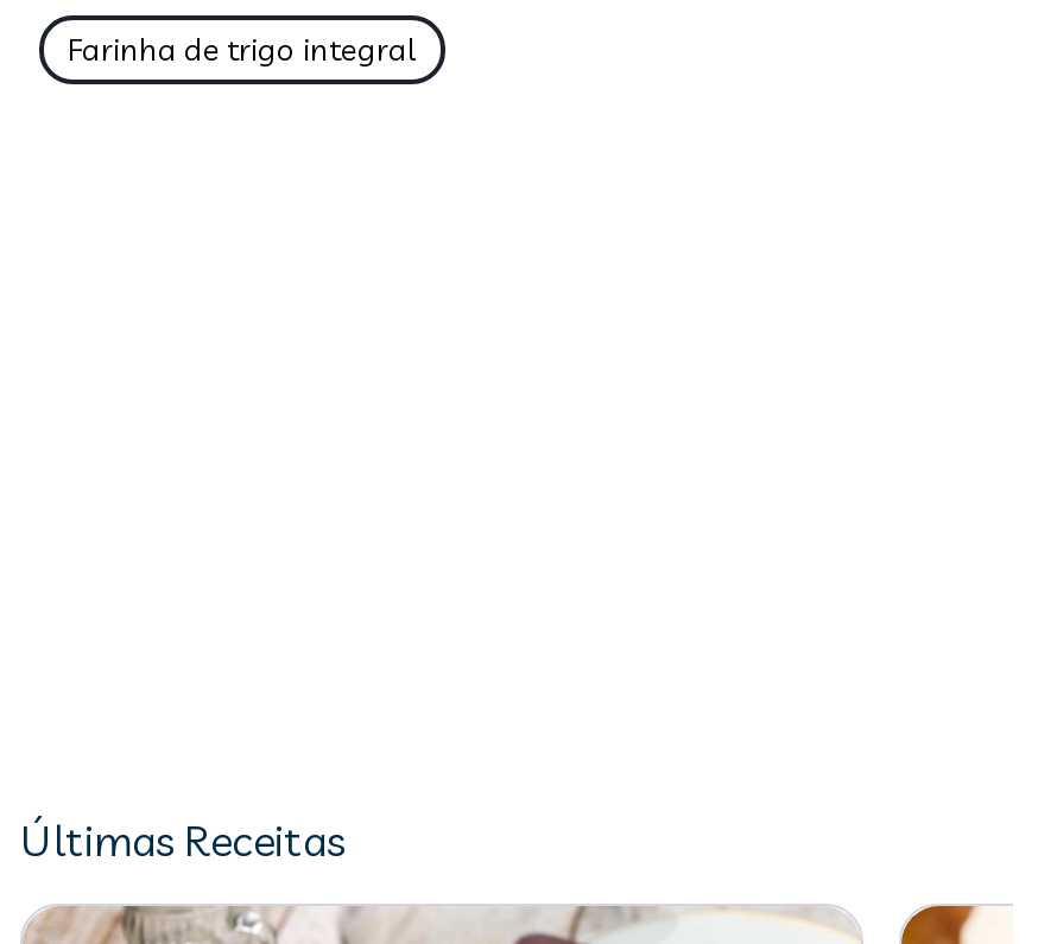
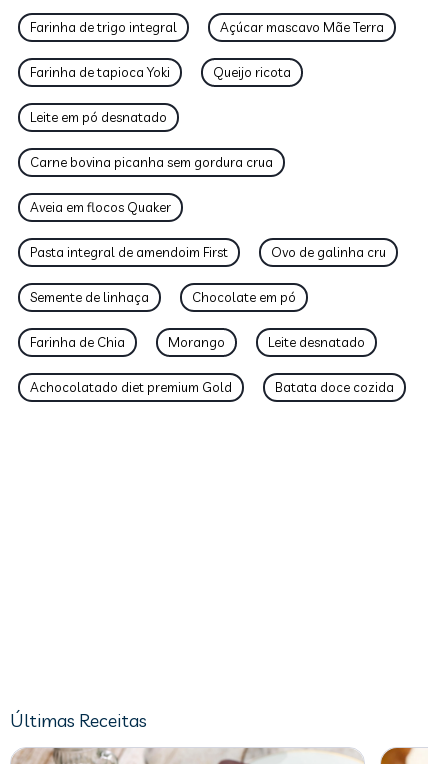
+ Açúcar mascavo Mãe Terra
+ Farinha de tapioca Yoki
+ Queijo ricota
+ Leite em pó desnatado
+ Carne bovina picanha sem gordura crua
+ Aveia em flocos Quaker
+ Pasta integral de amendoim First
+ Ovo de galinha cru
+ Semente de linhaça
+ Chocolate em pó
+ Farinha de Chia
+ Morango
+ Leite desnatado
+ Achocolatado diet premium Gold
+ Batata doce cozida
